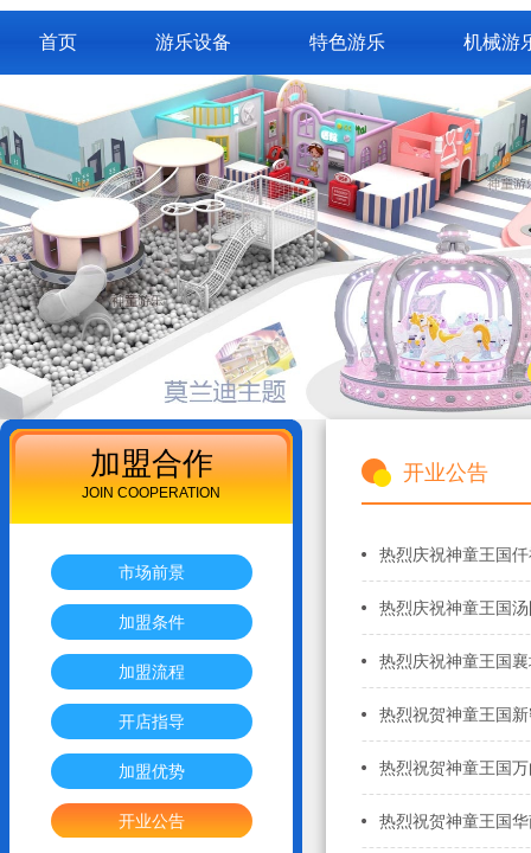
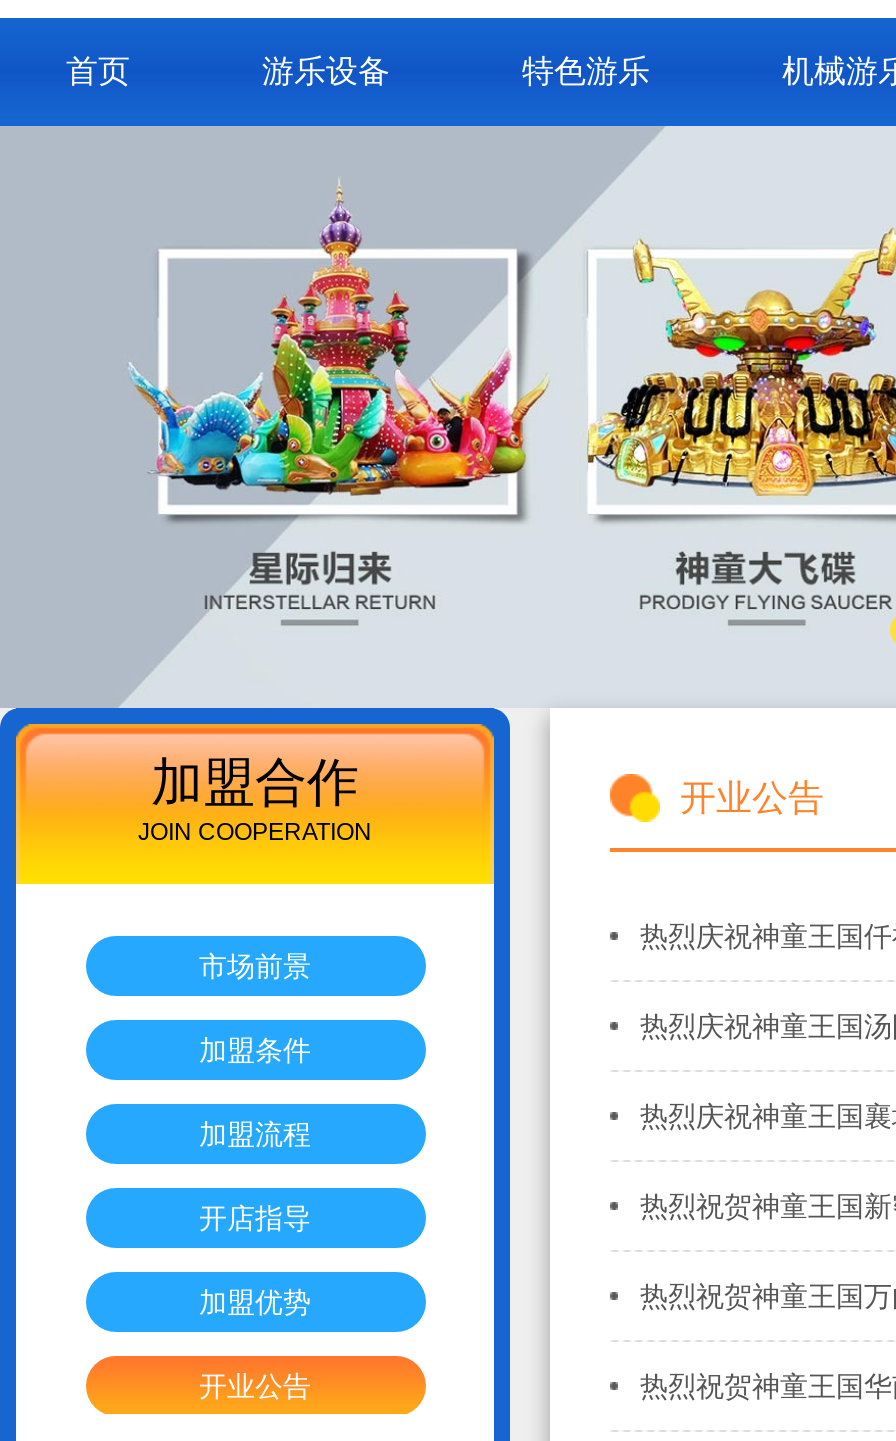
- [image]
+ [image]
